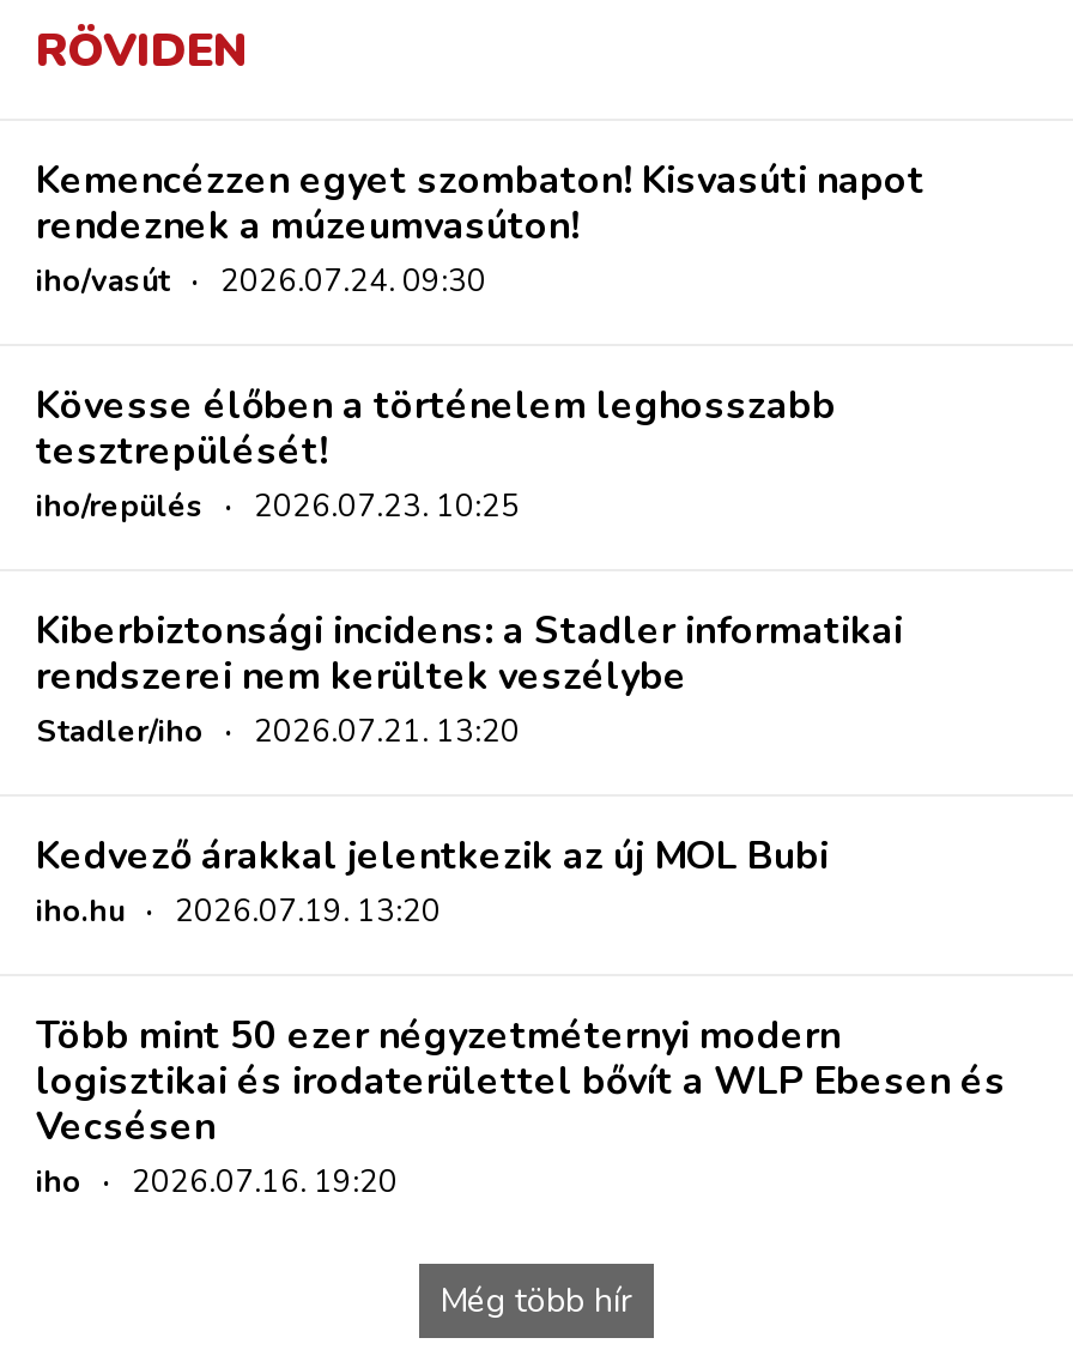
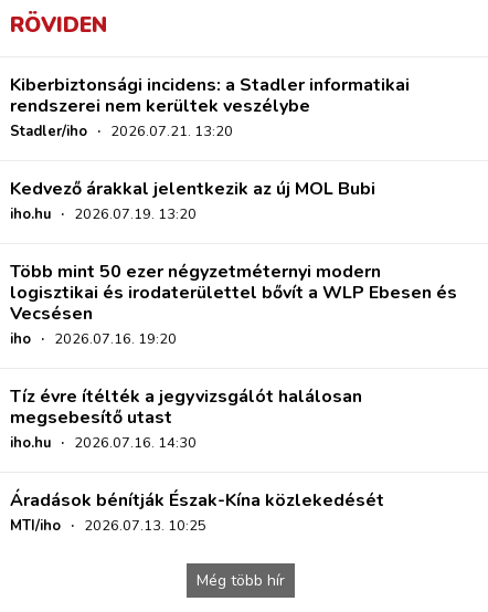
- Kemencézzen egyet szombaton! Kisvasúti napot
- rendeznek a múzeumvasúton!
- iho/vasút · 2026.07.24. 09:30
- Kövesse élőben a történelem leghosszabb
- tesztrepülését!
- iho/repülés · 2026.07.23. 10:25

moved up: Kiberbiztonsági incidens: a Stadler informatikai | rendszerei nem kerültek veszélybe | Stadler/iho · 2026.07.21. 13:20 | ... | Vecsésen | iho · 2026.07.16. 19:20

+ Tíz évre ítélték a jegyvizsgálót halálosan
+ megsebesítő utast
+ iho.hu · 2026.07.16. 14:30
+ Áradások bénítják Észak-Kína közlekedését
+ MTI/iho · 2026.07.13. 10:25
